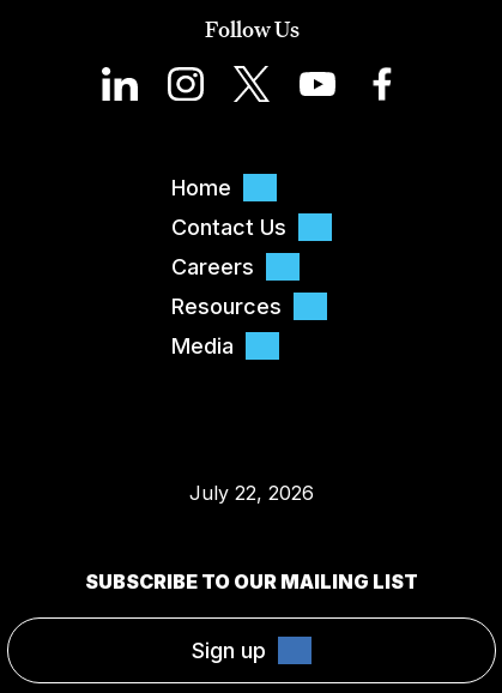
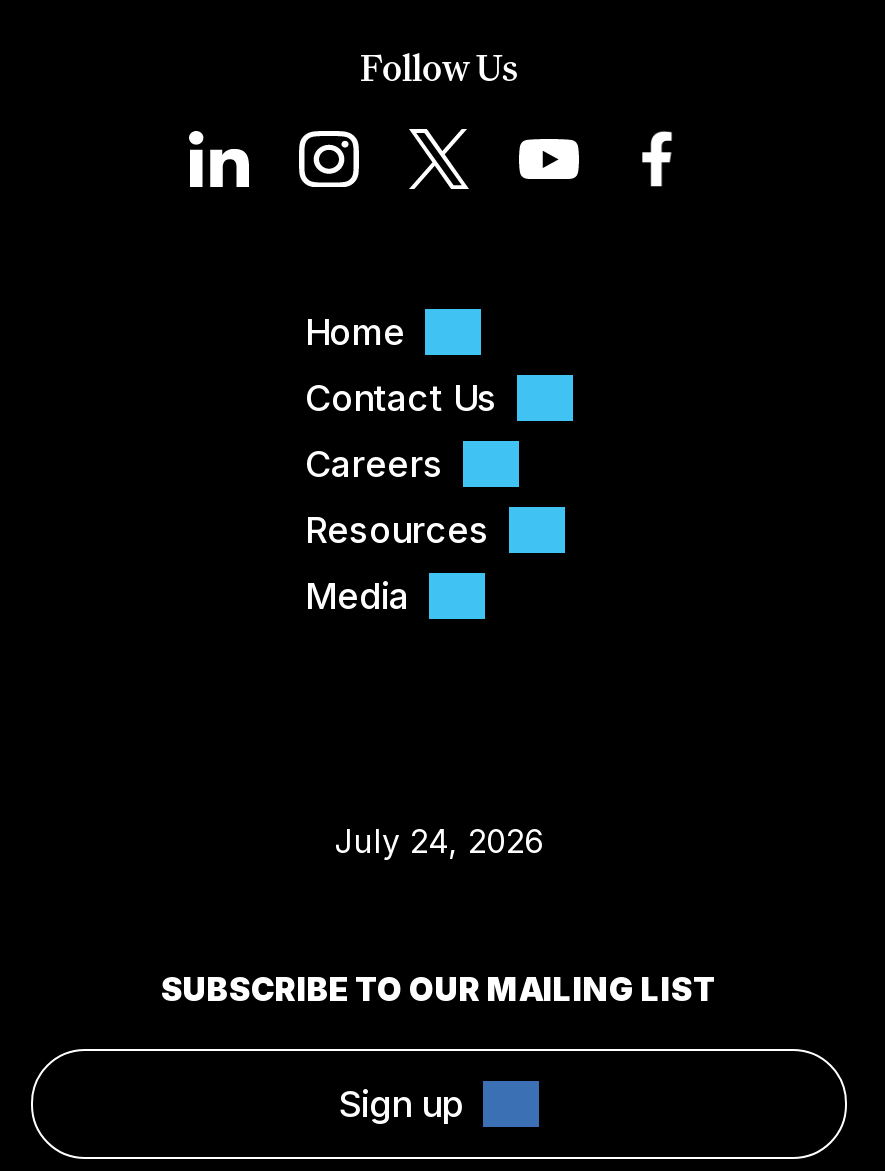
- July 22, 2026
+ July 24, 2026
